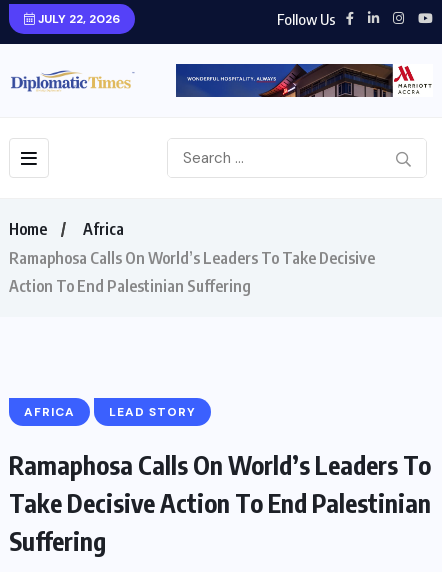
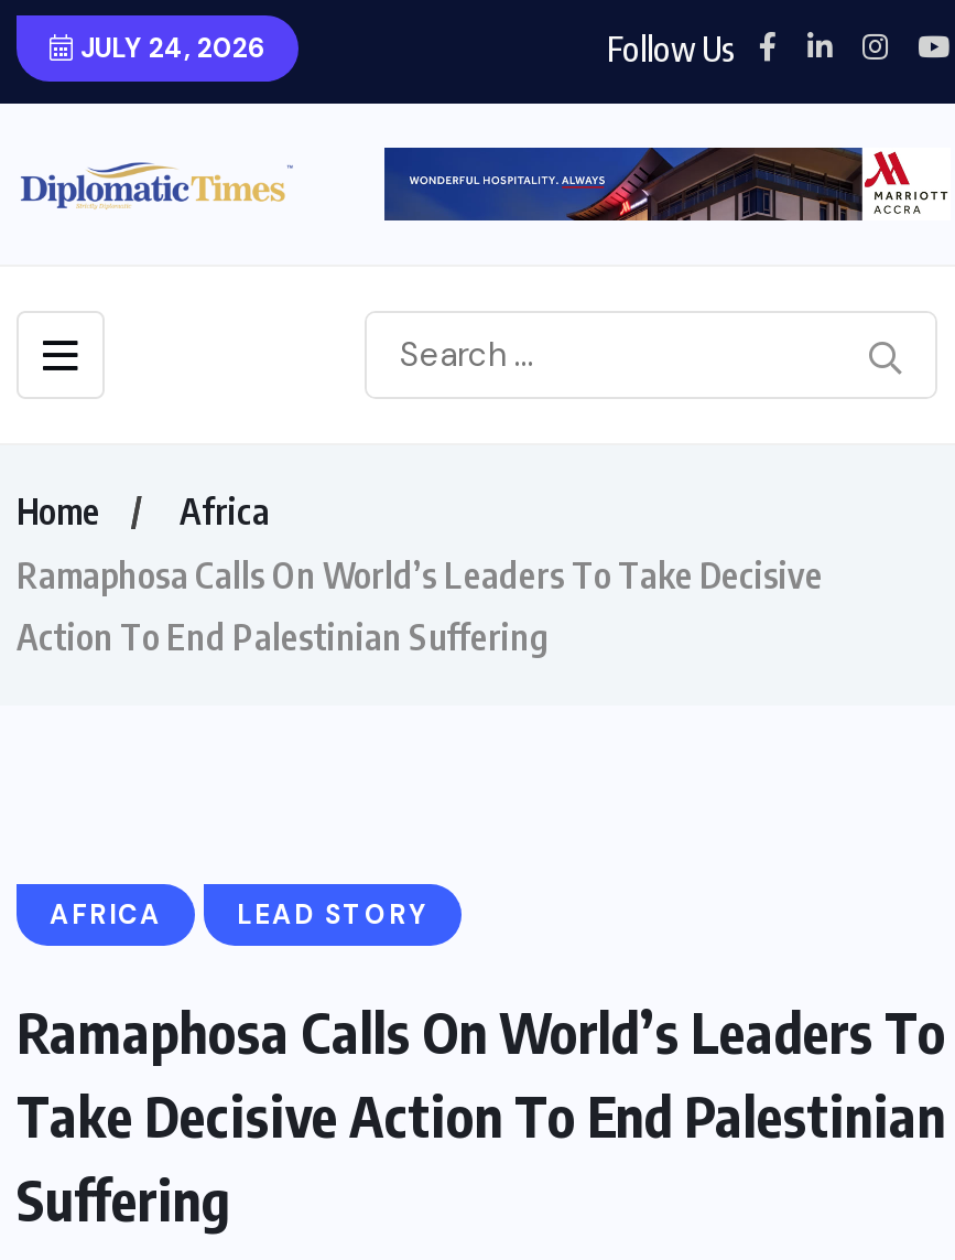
- JULY 22, 2026
+ JULY 24, 2026
